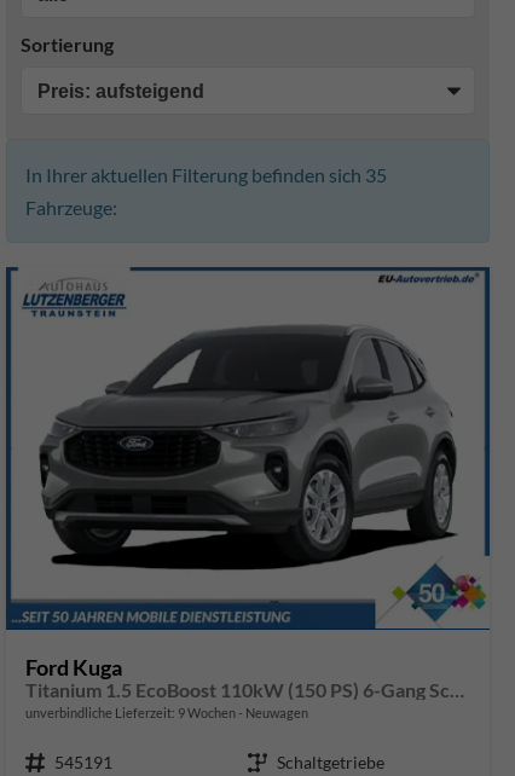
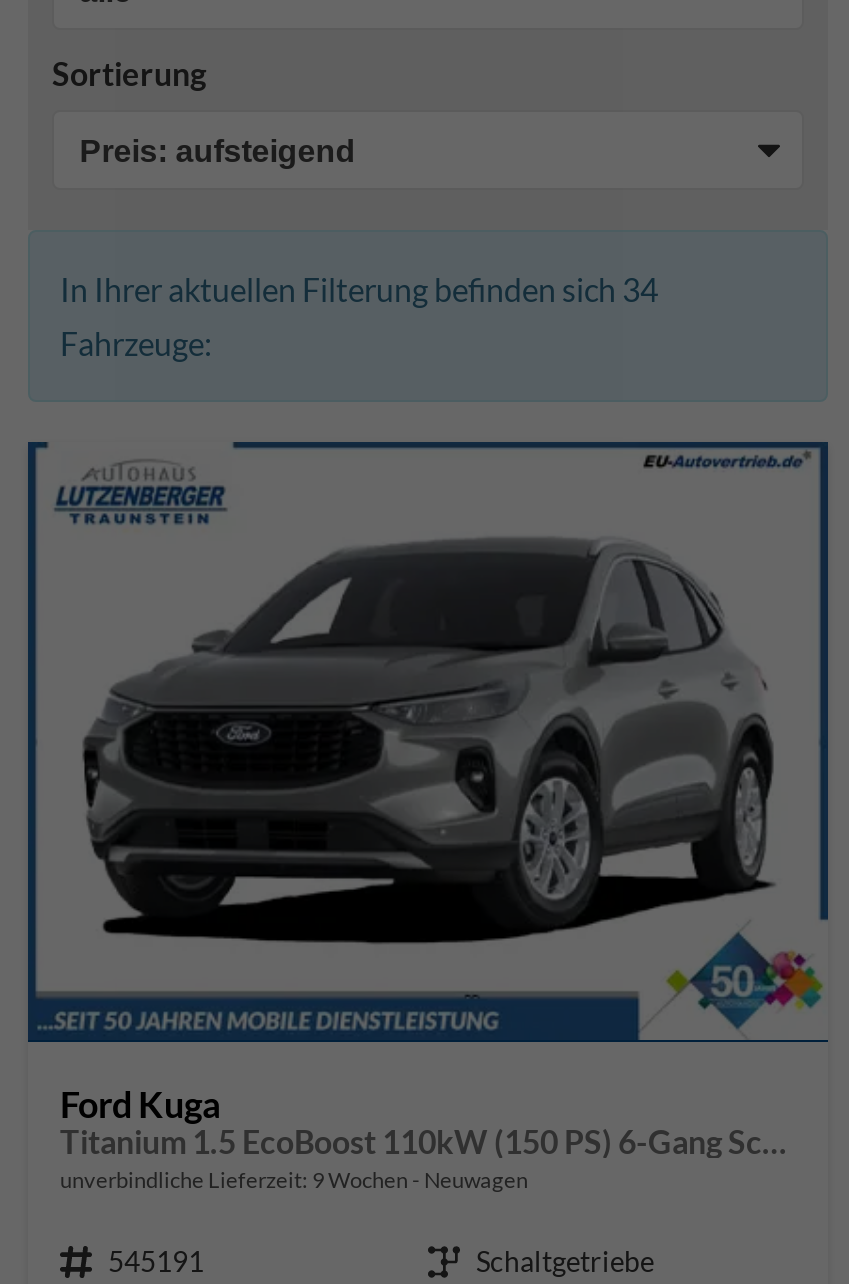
- In Ihrer aktuellen Filterung befinden sich 35
+ In Ihrer aktuellen Filterung befinden sich 34
